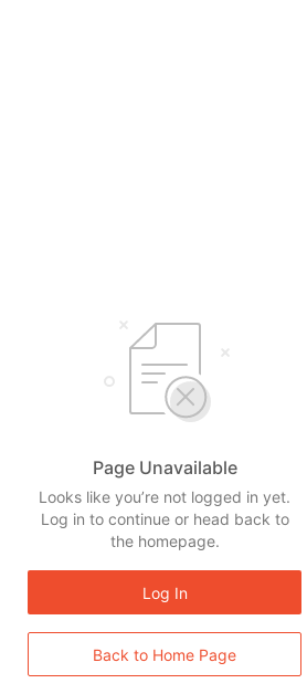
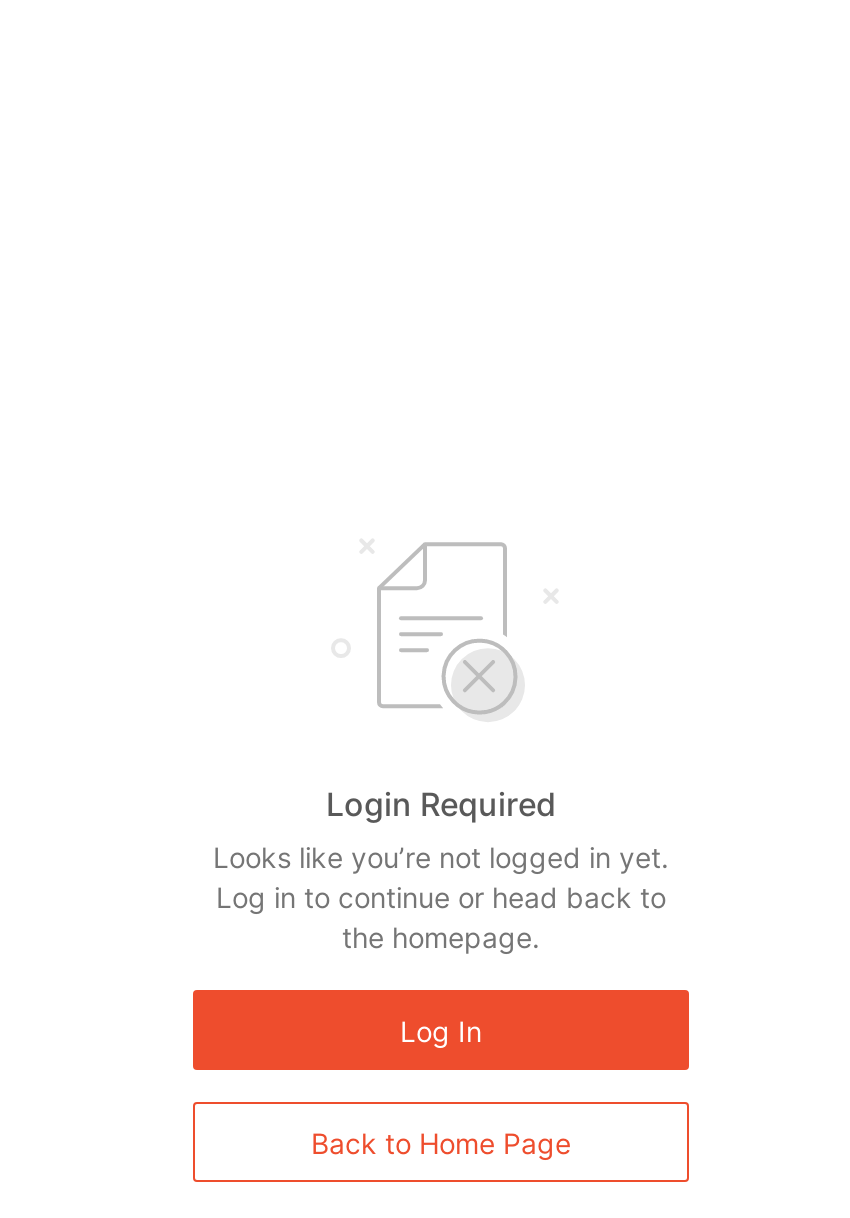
- Page Unavailable
+ Login Required
